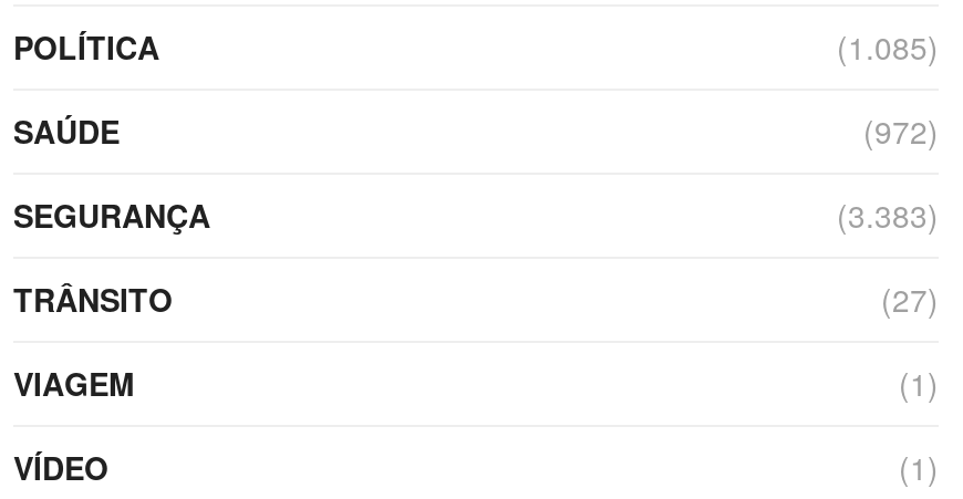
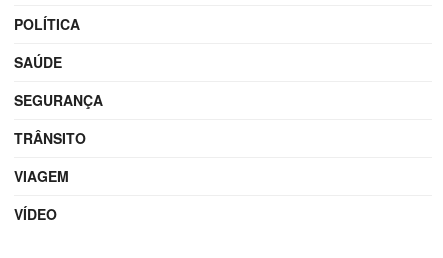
- (1.085)

- (972)

- (3.383)

- (27)

- (1)

- (1)
